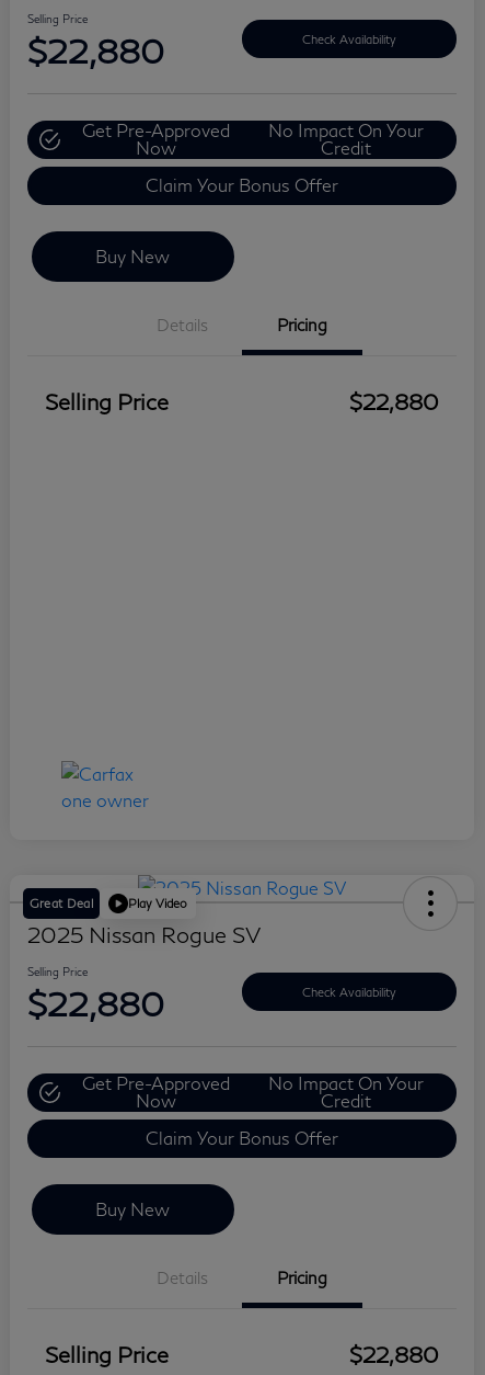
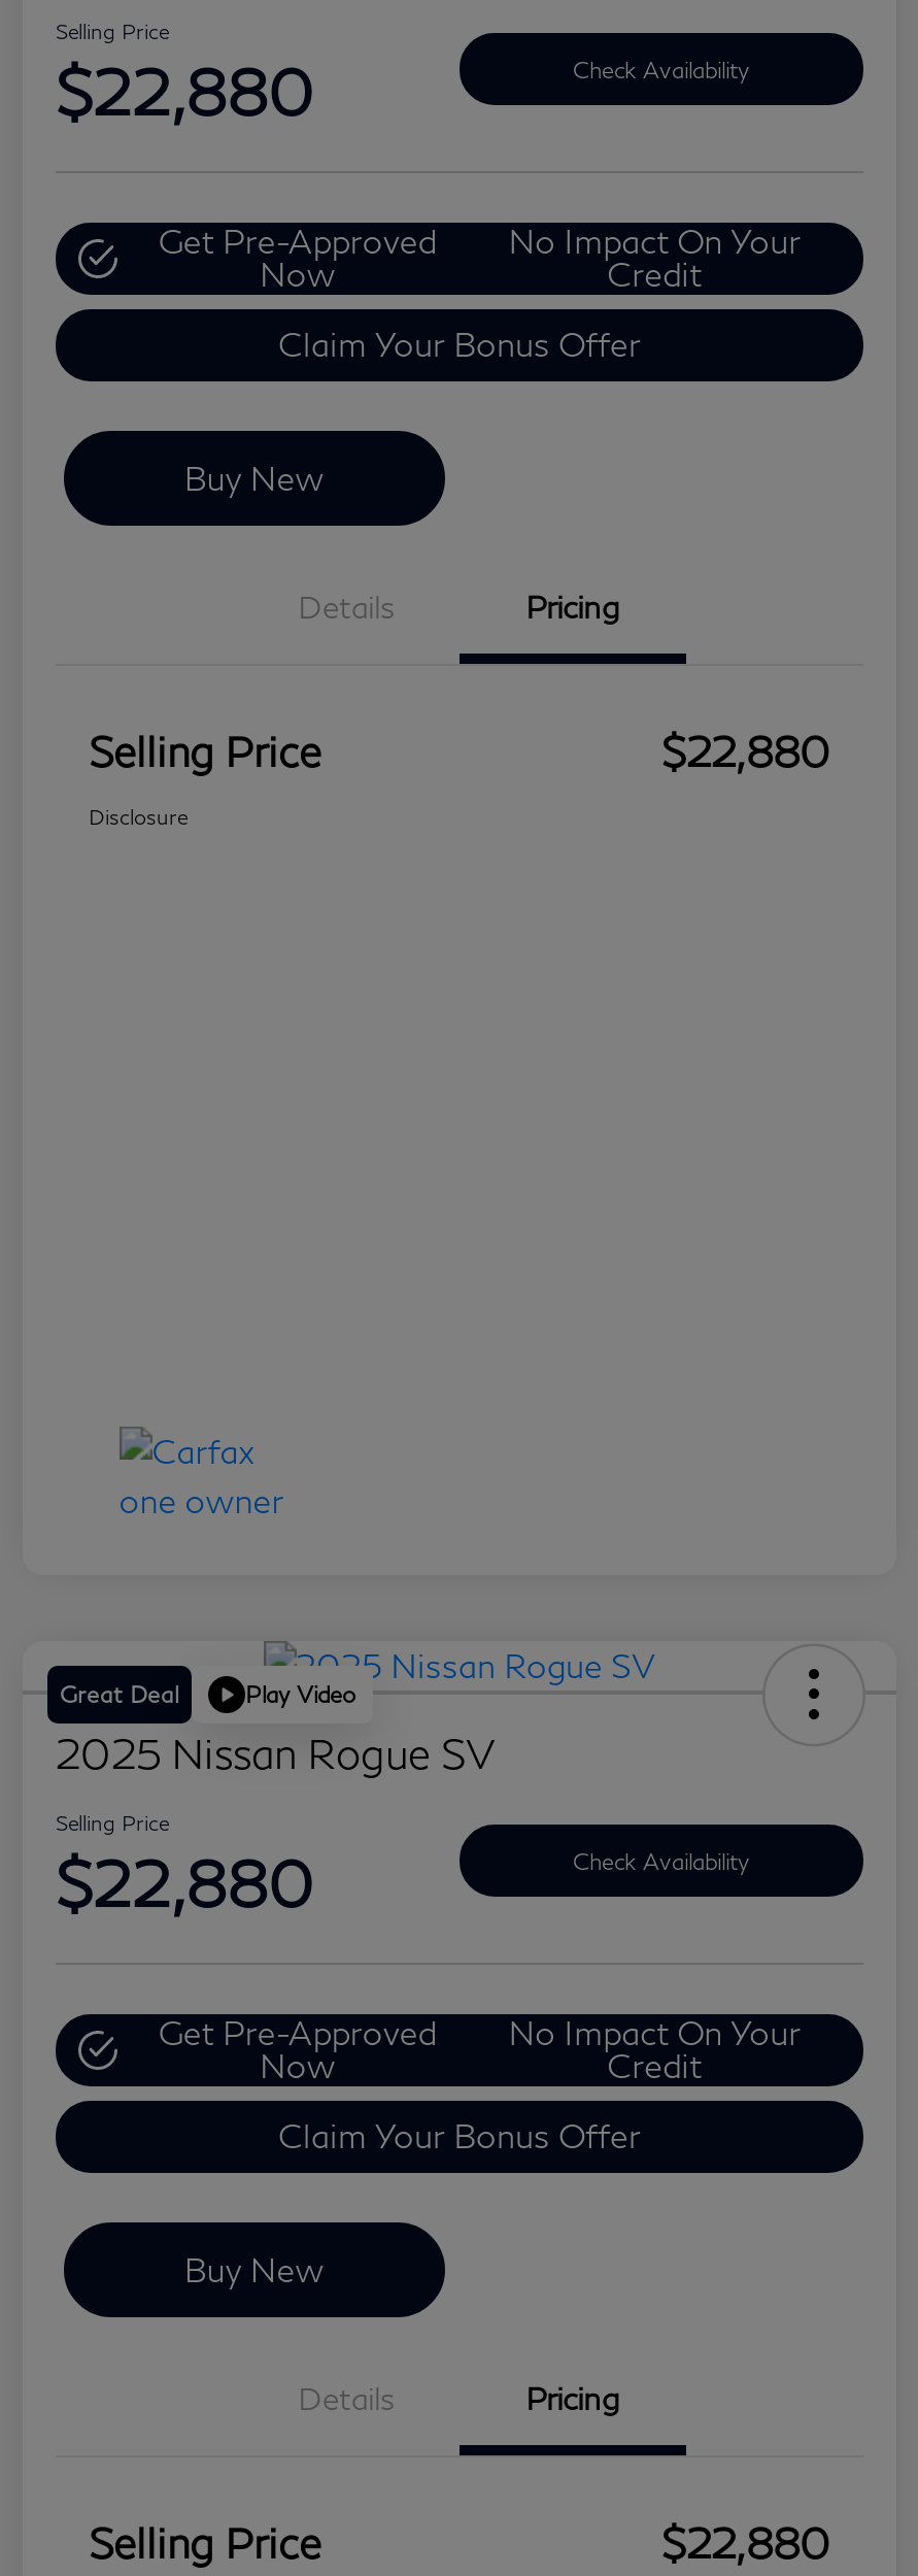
+ Disclosure
